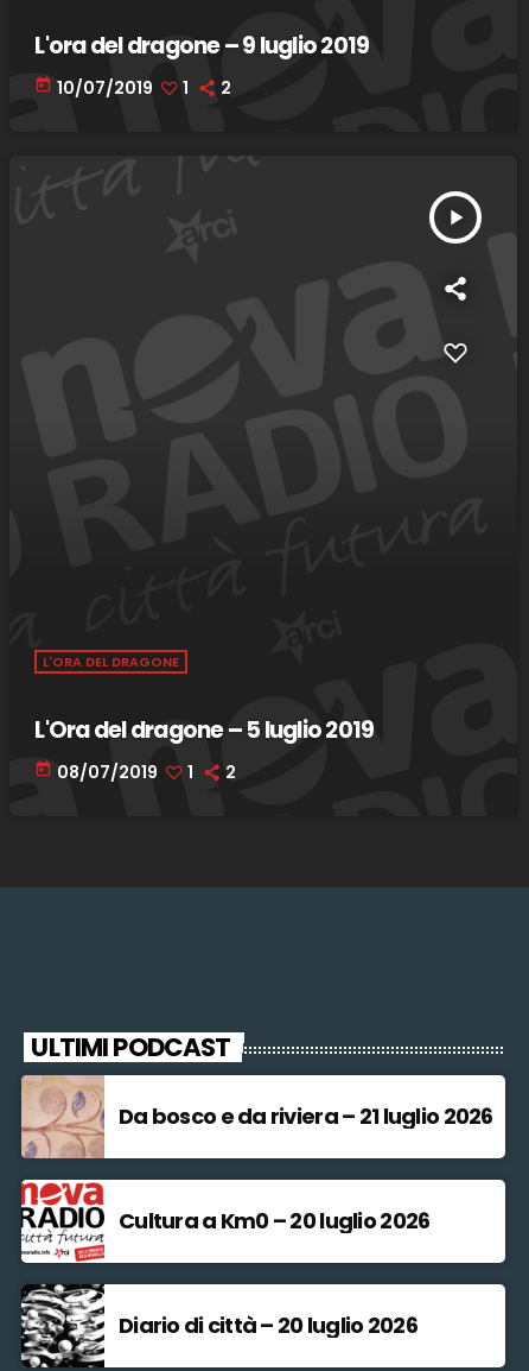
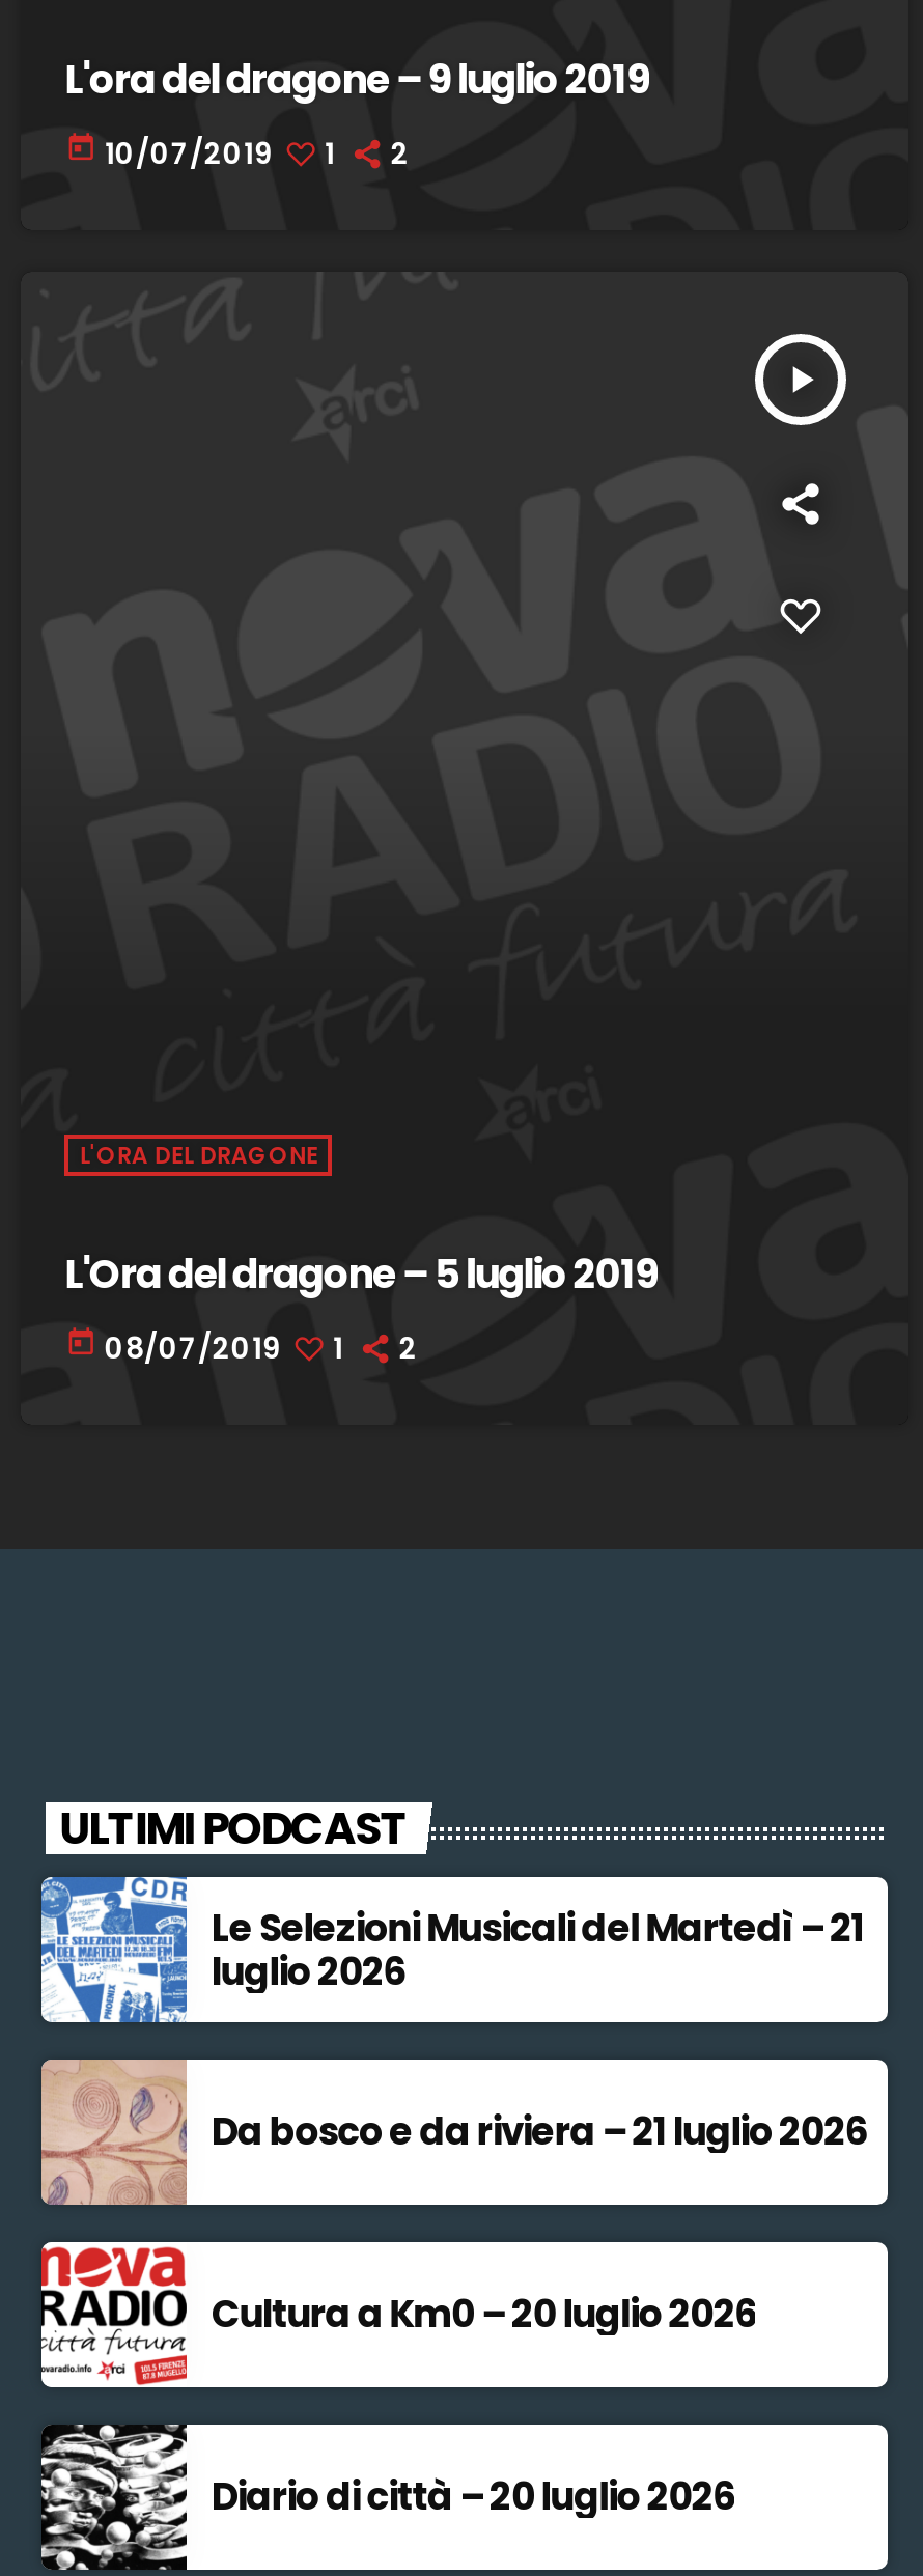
+ [image]
+ Le Selezioni Musicali del Martedì – 21
+ luglio 2026
